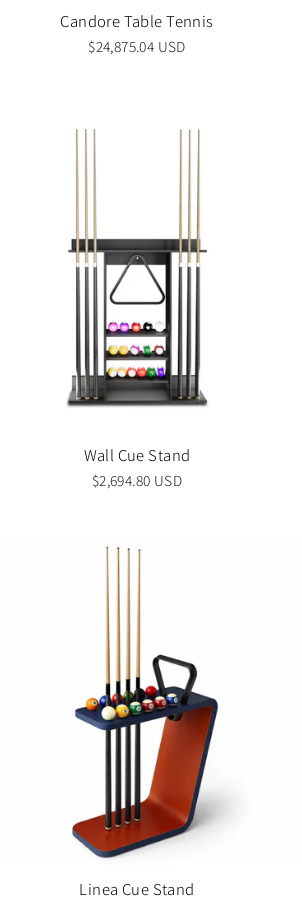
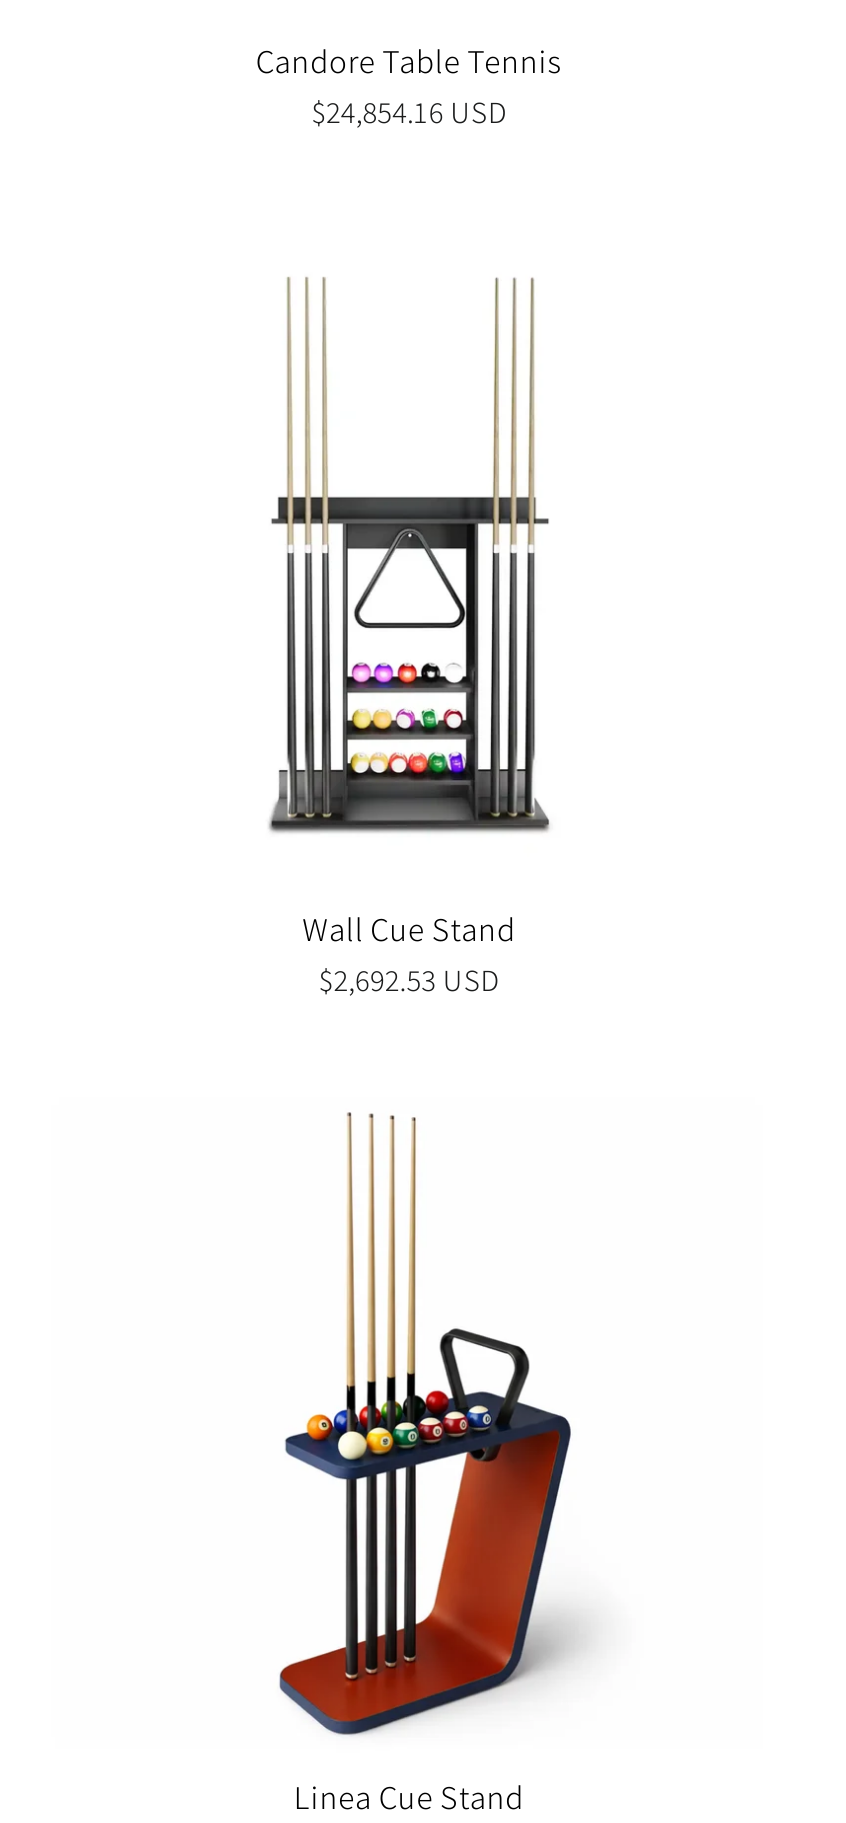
- $24,875.04 USD
+ $24,854.16 USD

- $2,694.80 USD
+ $2,692.53 USD
